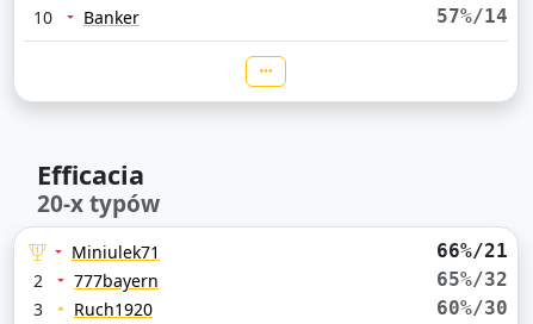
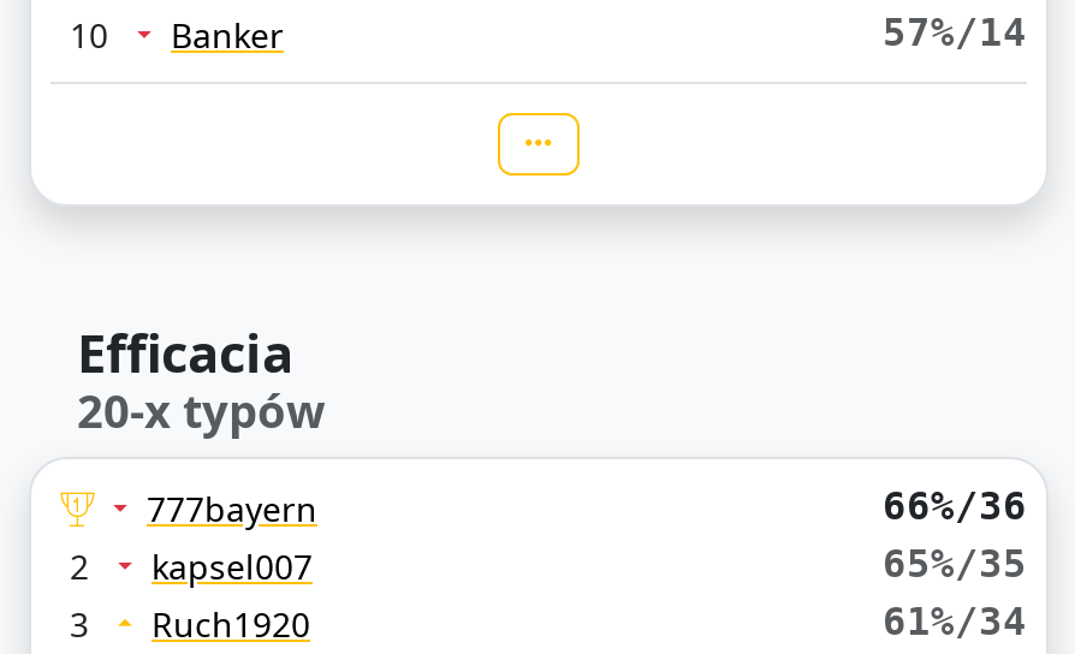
- Miniulek71
- 66%/21
+ 777bayern
+ 66%/36

- 777bayern
- 65%/32
+ kapsel007
+ 65%/35

- 60%/30
+ 61%/34
